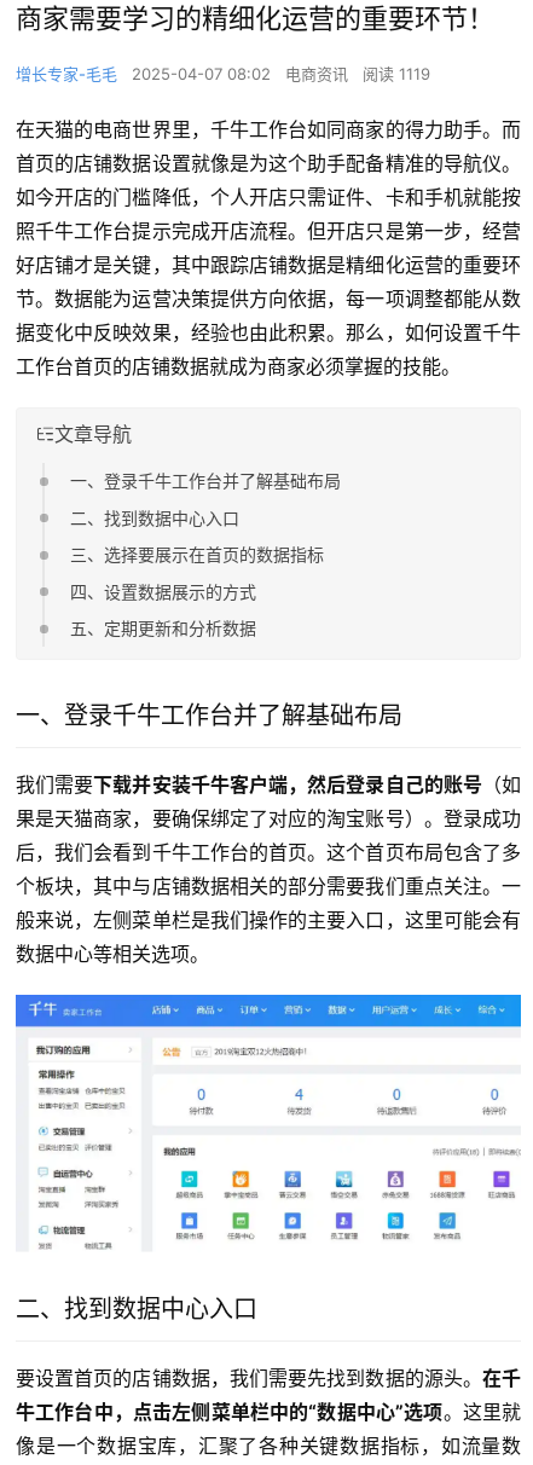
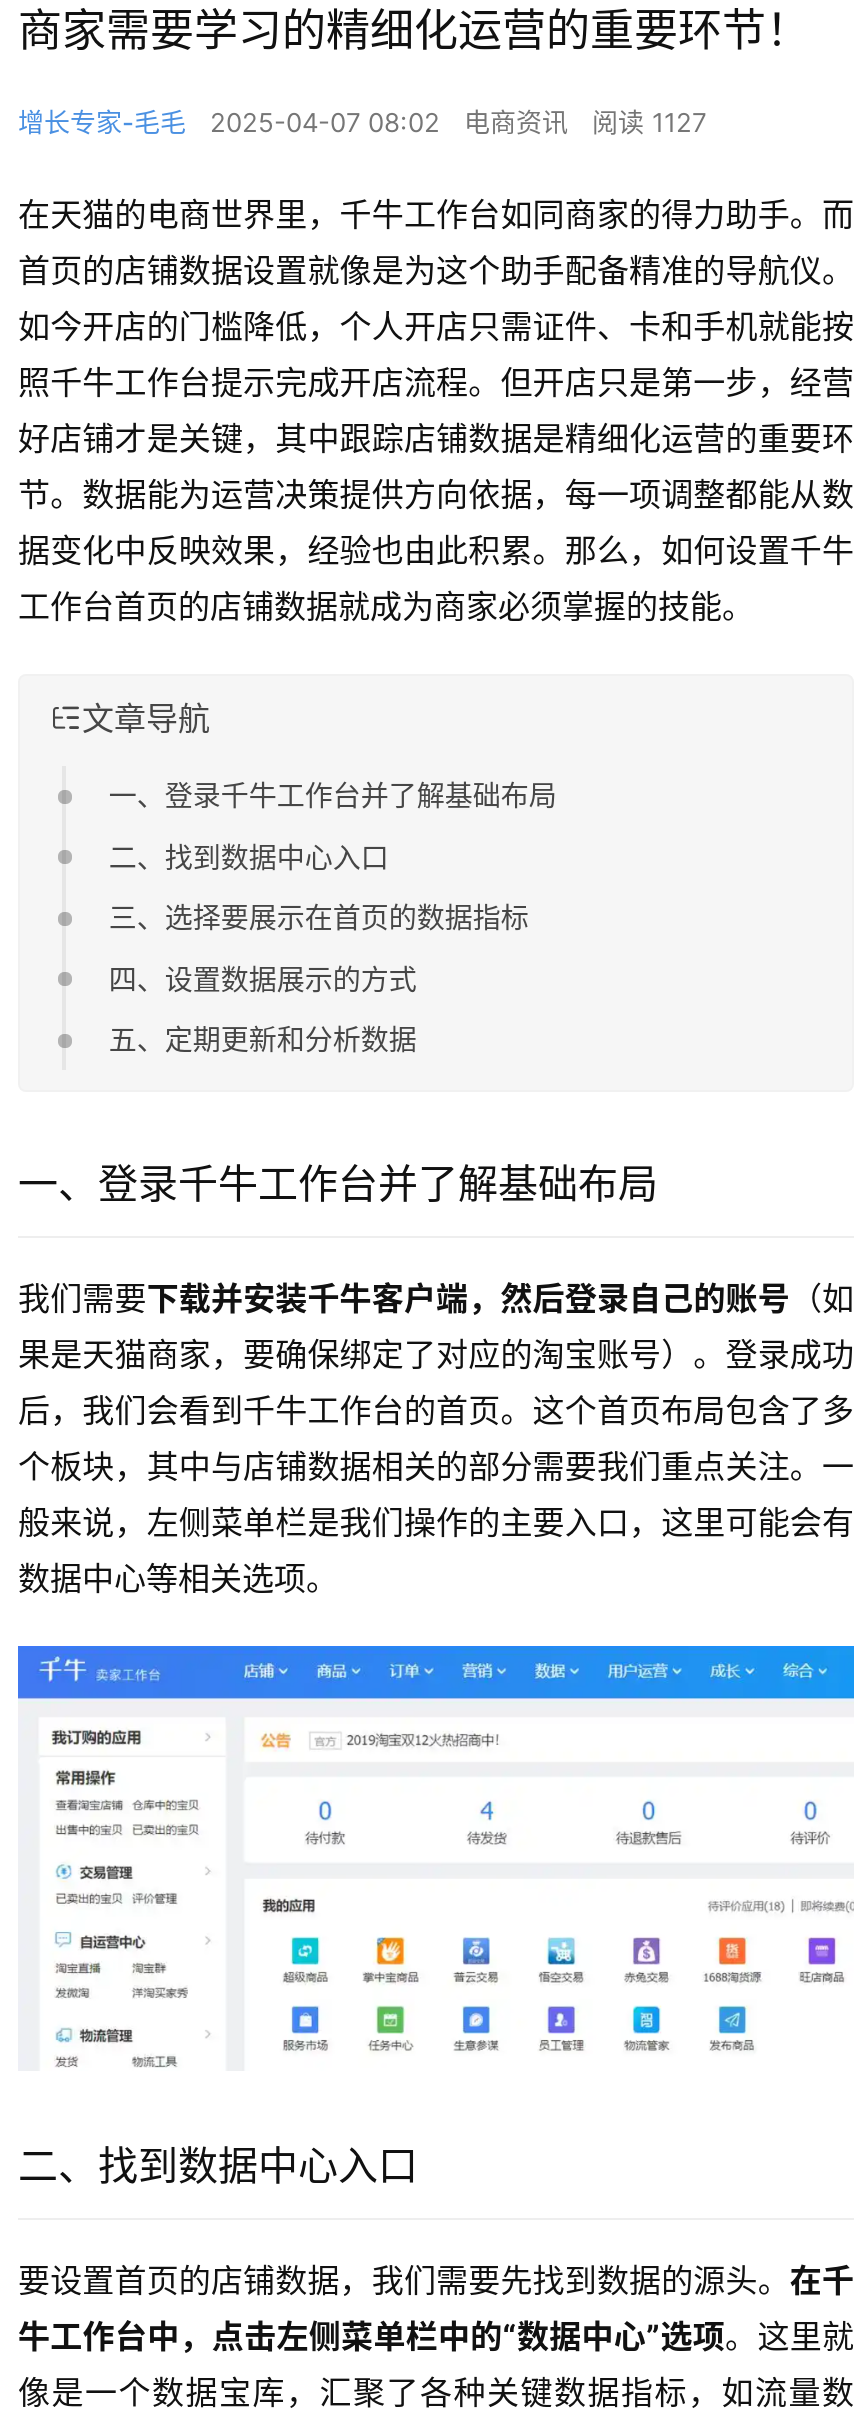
- 增长专家-毛毛 2025-04-07 08:02 电商资讯 阅读 1119
+ 增长专家-毛毛 2025-04-07 08:02 电商资讯 阅读 1127
